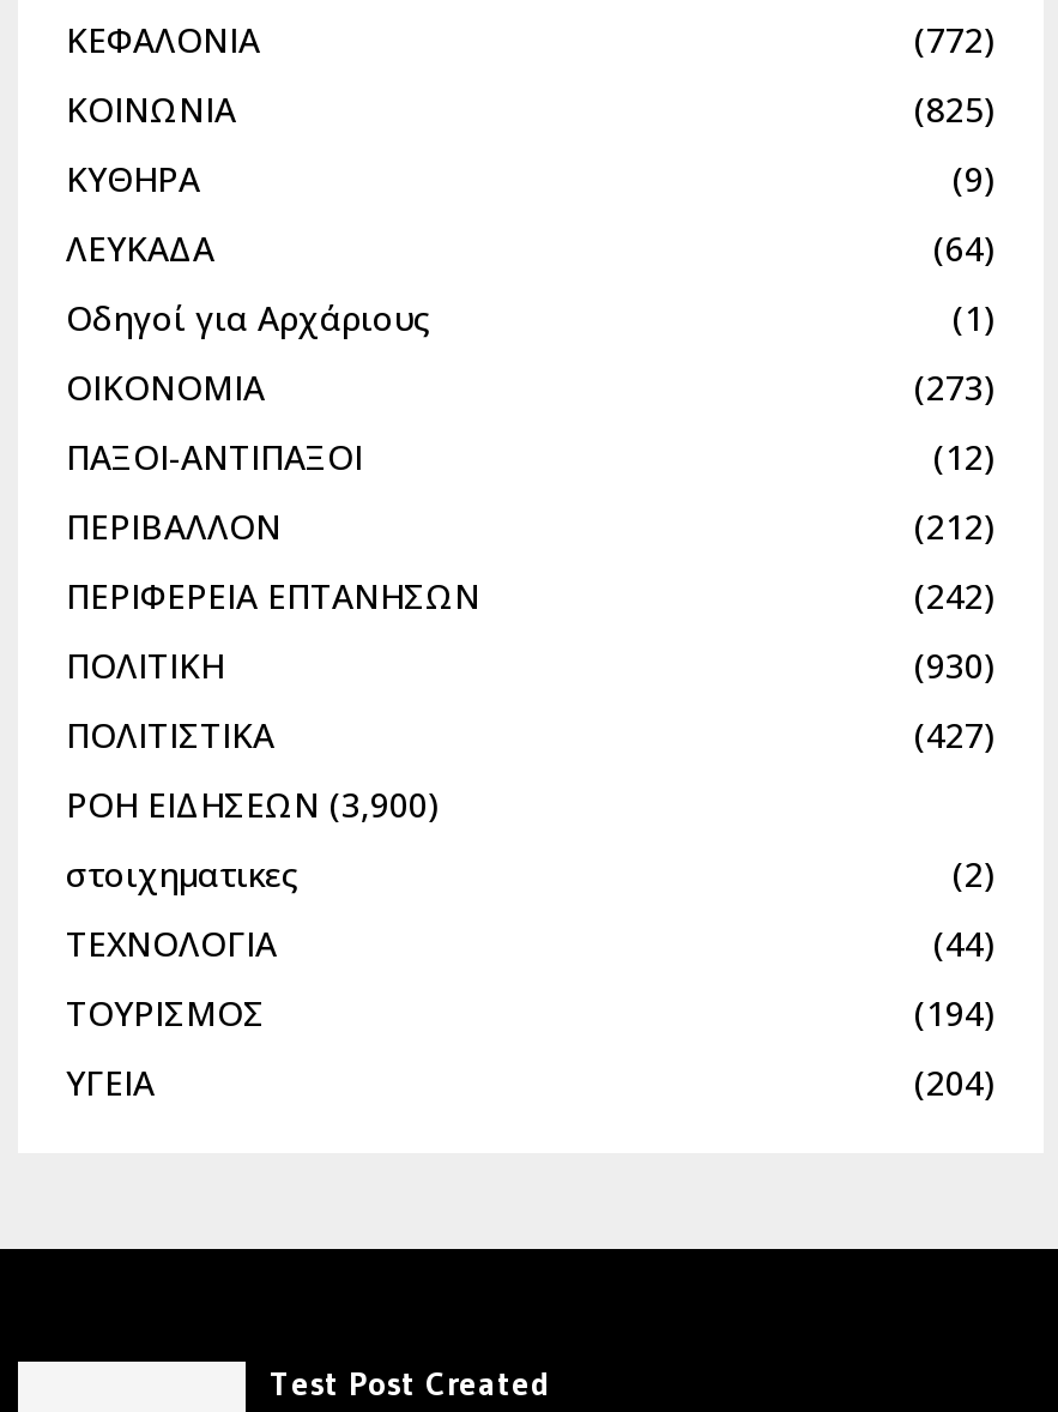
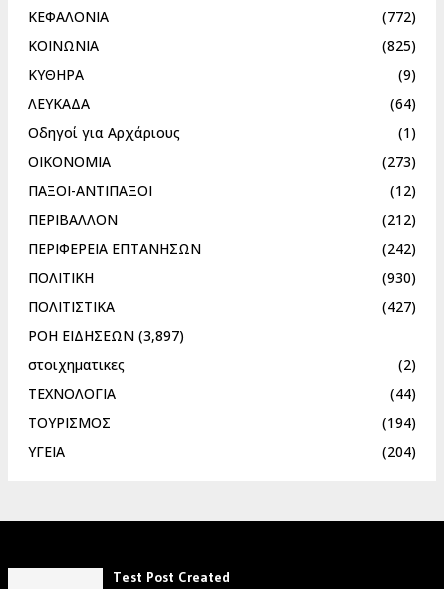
- ΡΟΗ ΕΙΔΗΣΕΩΝ (3,900)
+ ΡΟΗ ΕΙΔΗΣΕΩΝ (3,897)
